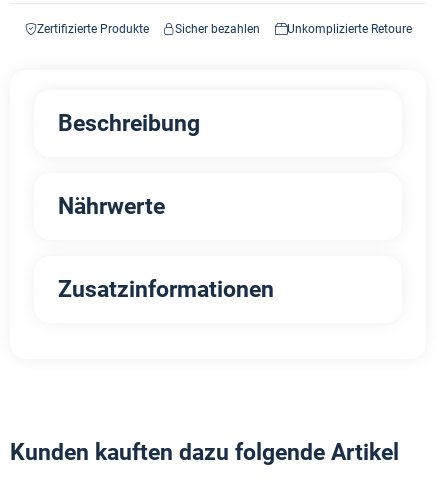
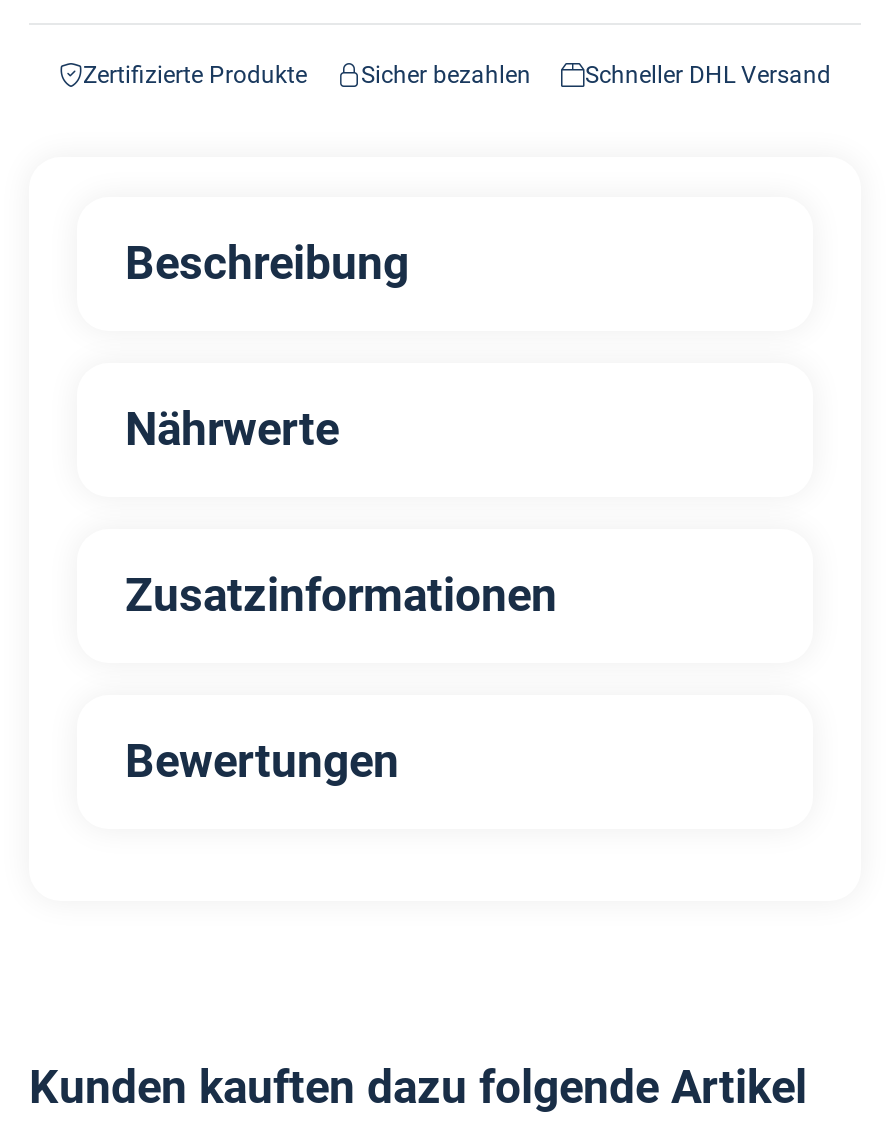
- Unkomplizierte Retoure
+ Schneller DHL Versand

+ Bewertungen
